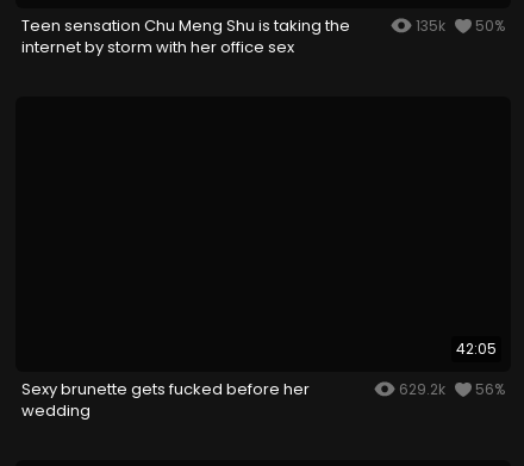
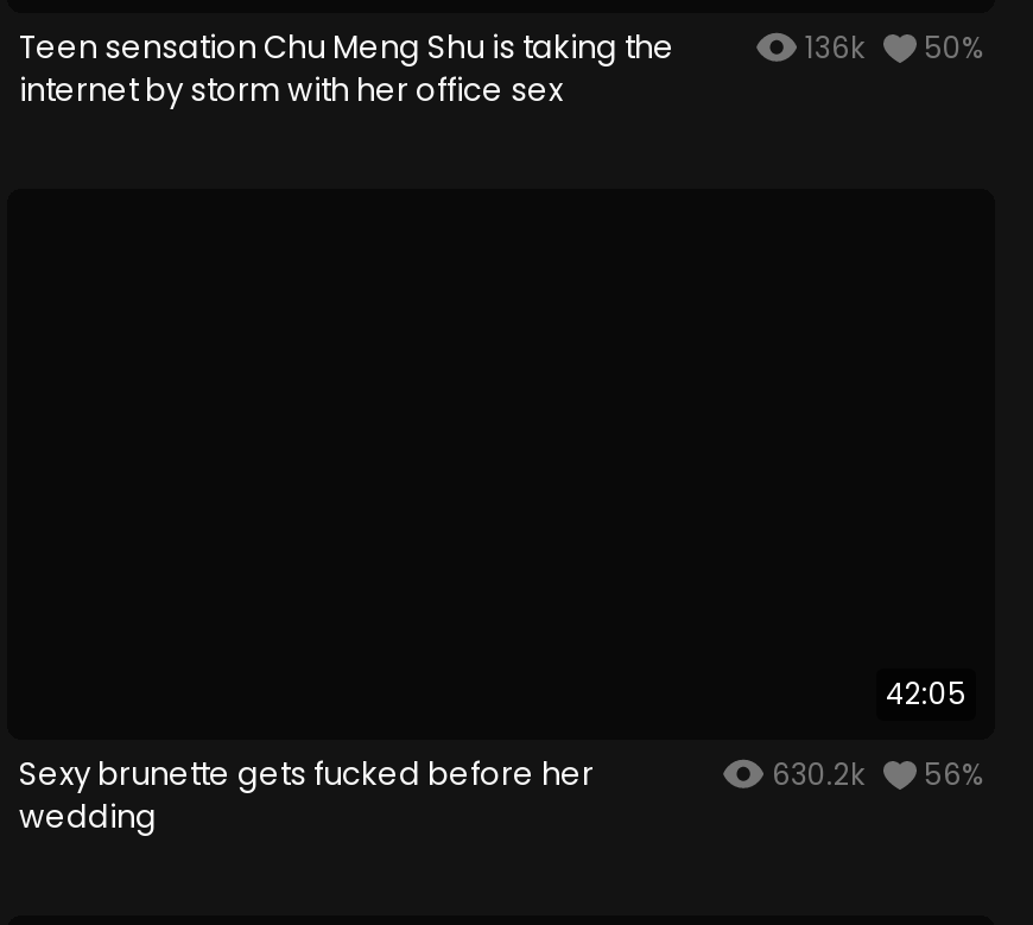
- 135k 50%
+ 136k 50%

- 629.2k 56%
+ 630.2k 56%
